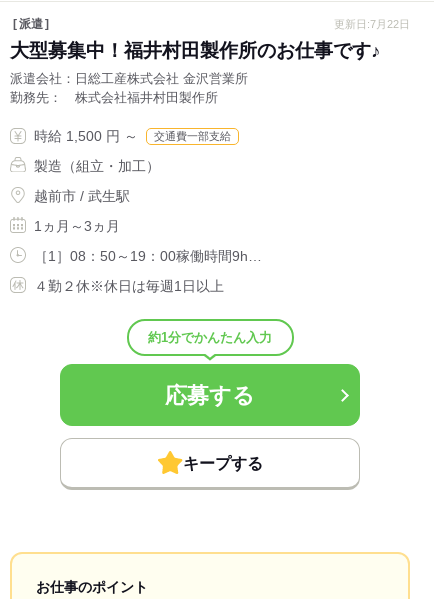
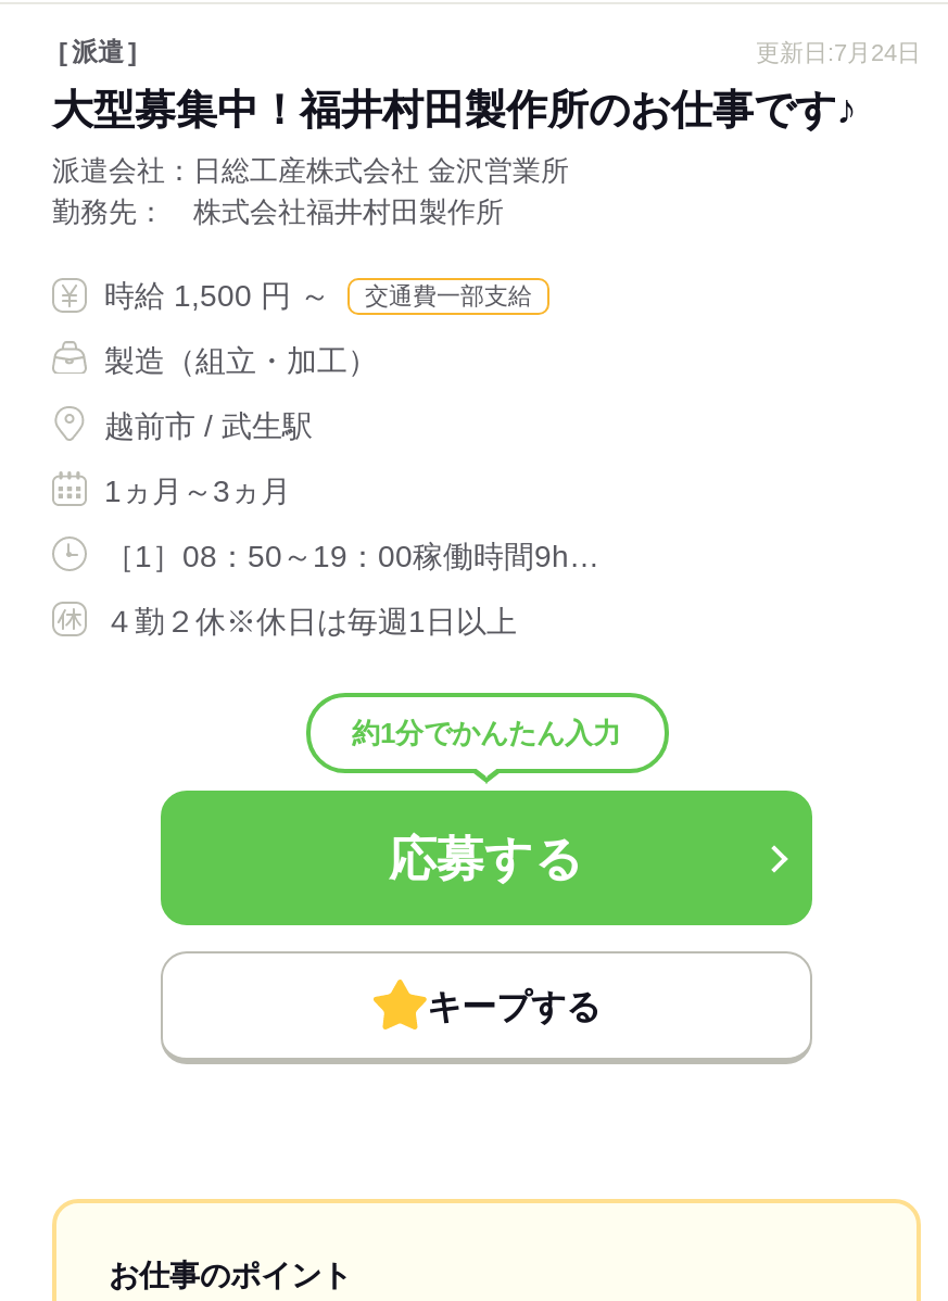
- 更新日:7月22日
+ 更新日:7月24日
